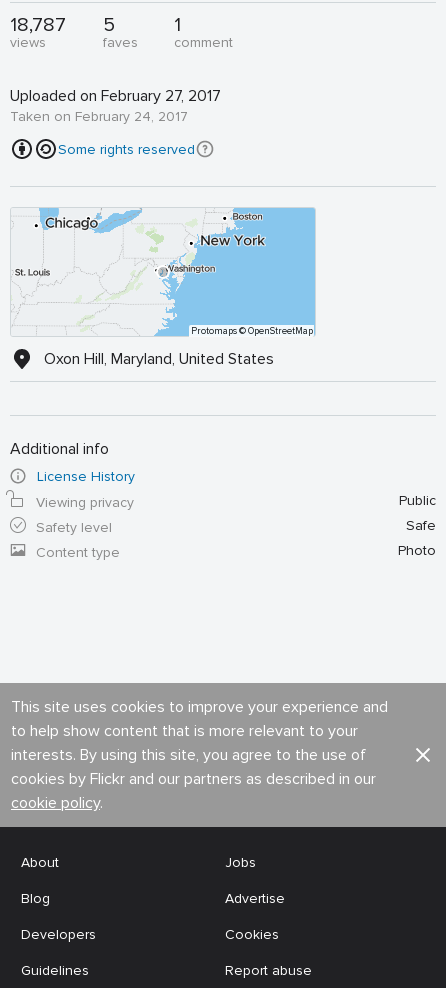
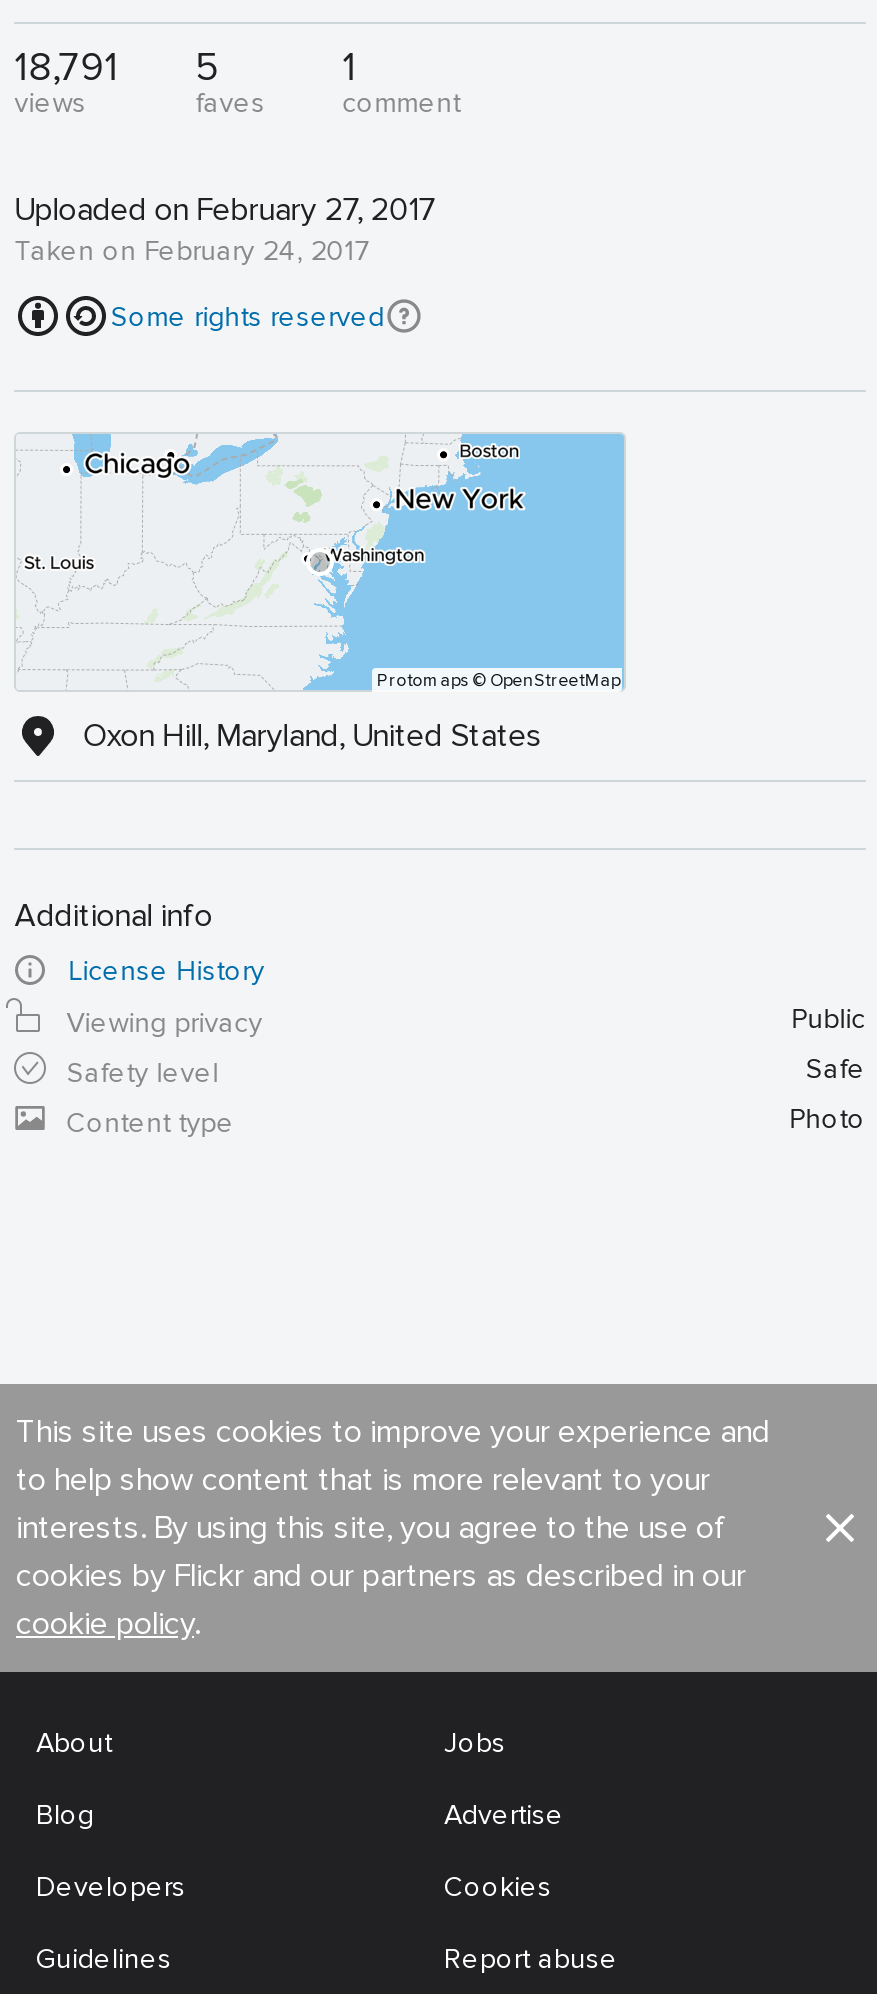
- 18,787 5
+ 18,791 5
